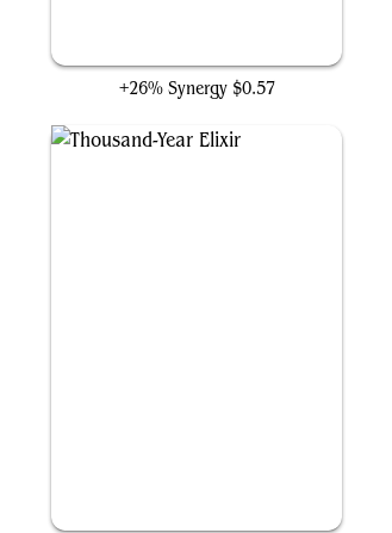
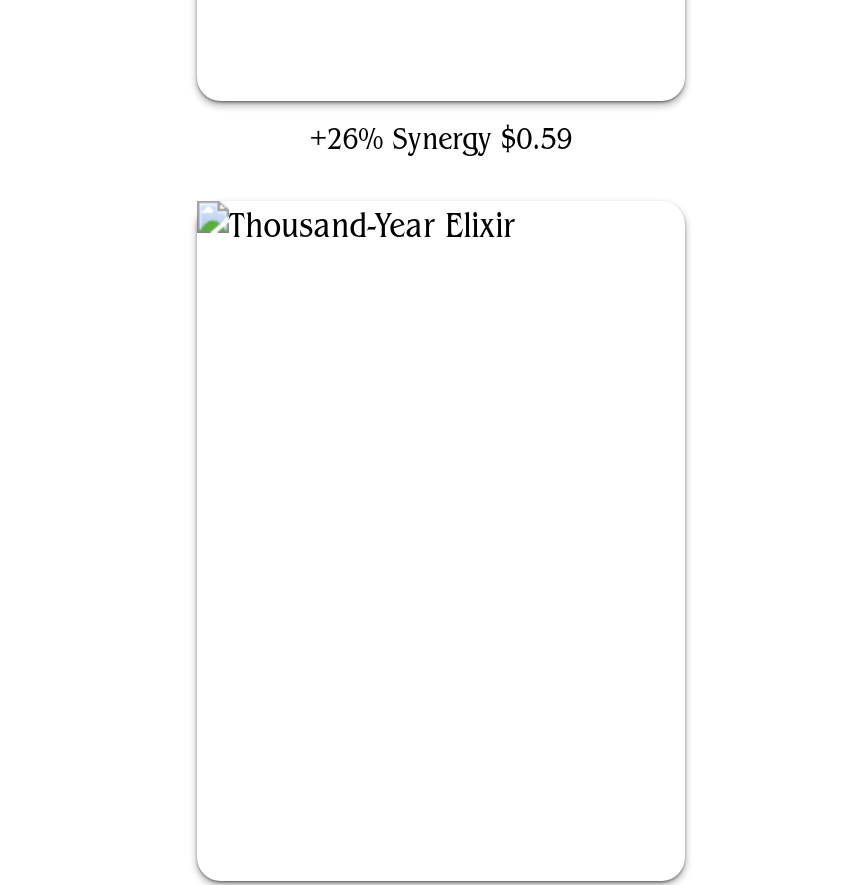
- +26% Synergy $0.57
+ +26% Synergy $0.59
